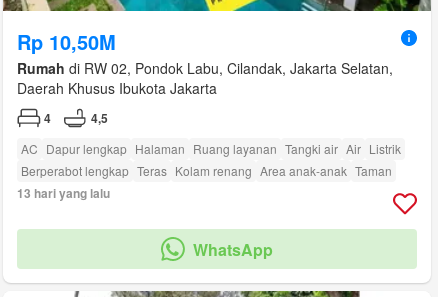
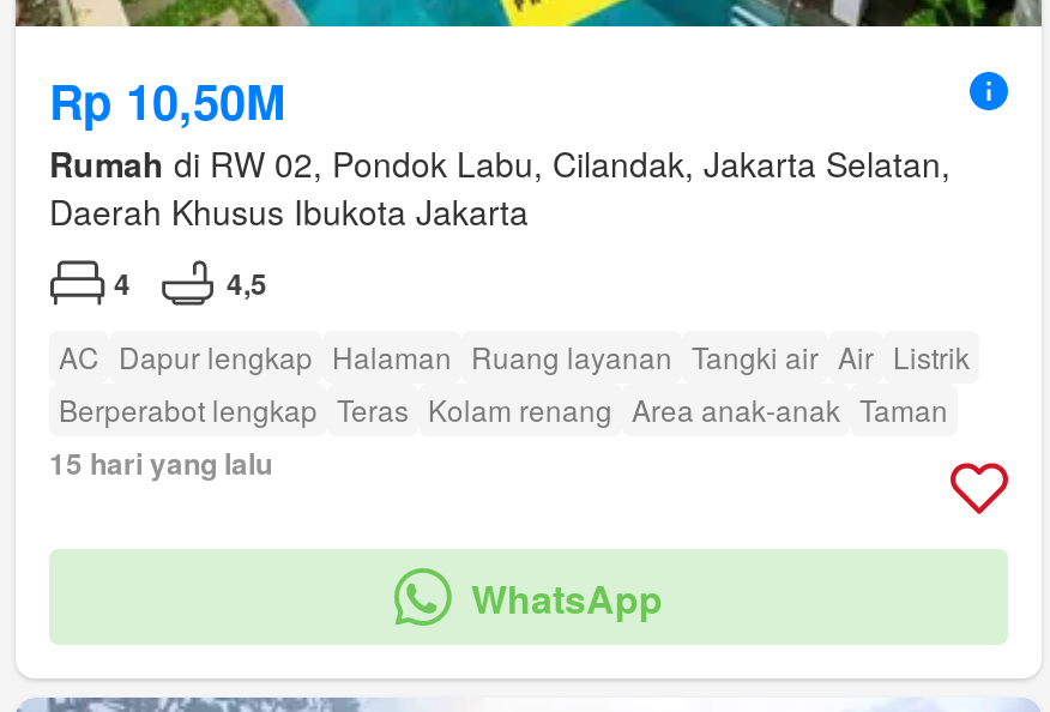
- 13 hari yang lalu
+ 15 hari yang lalu
